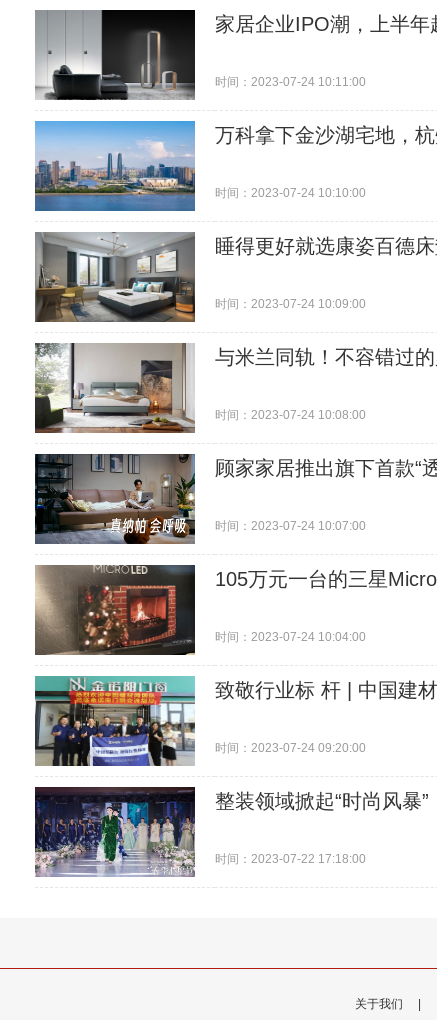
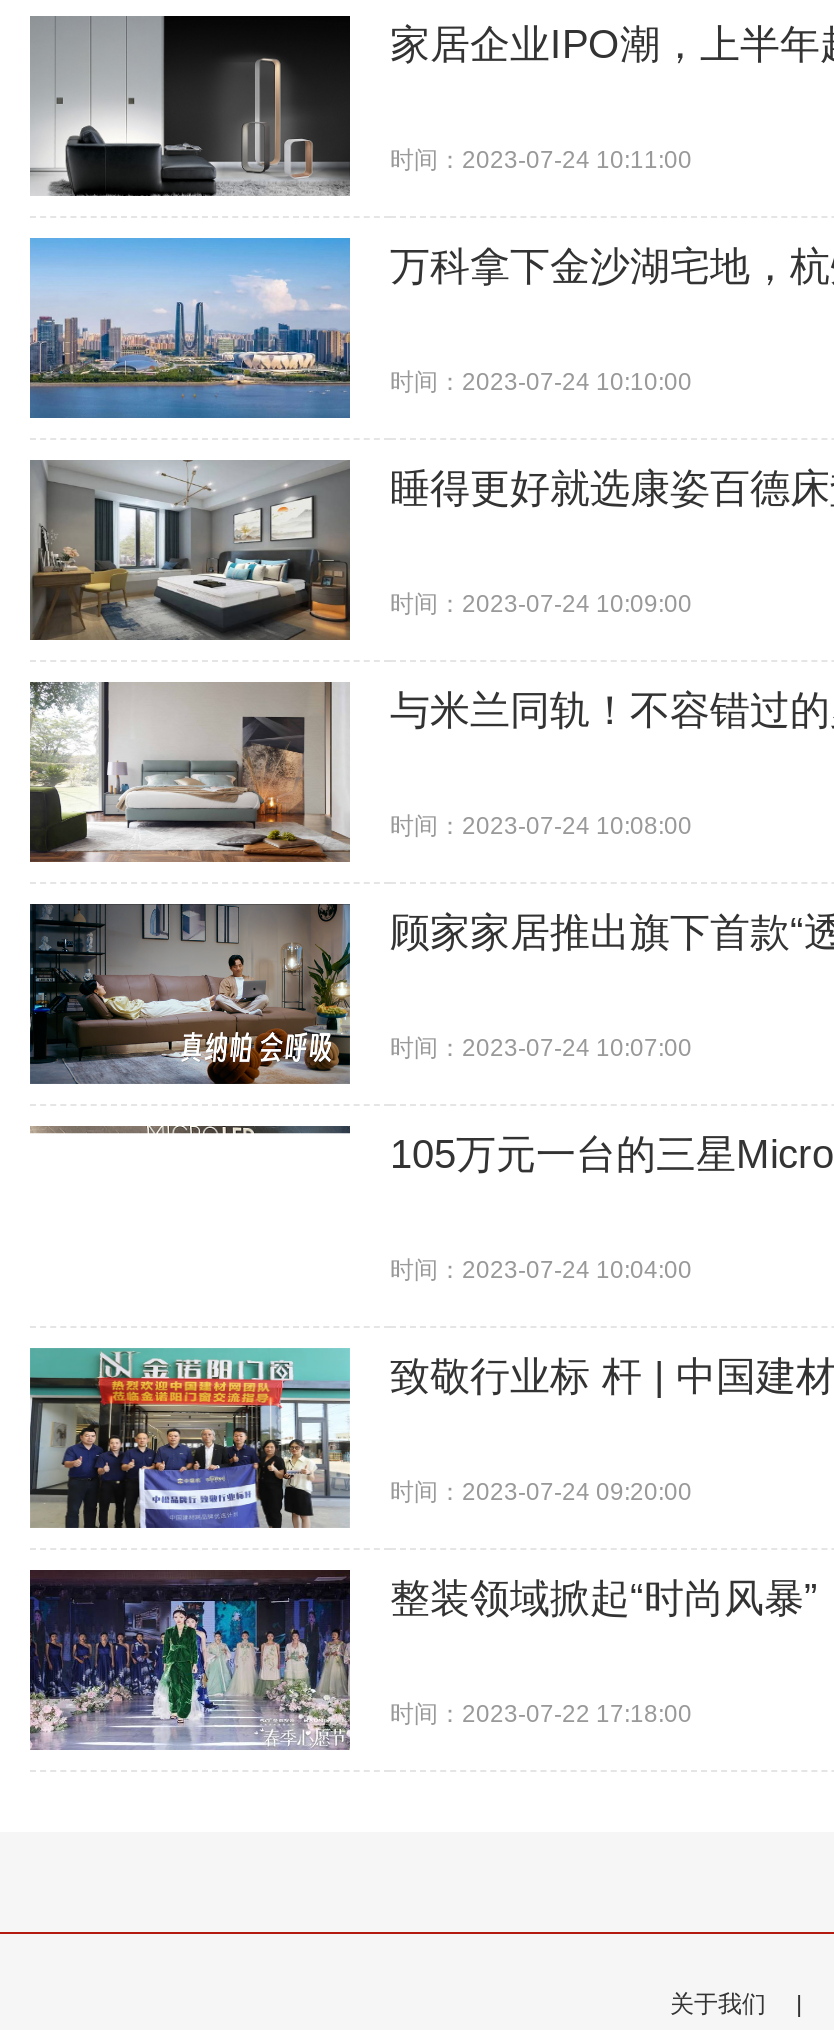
- [image]
